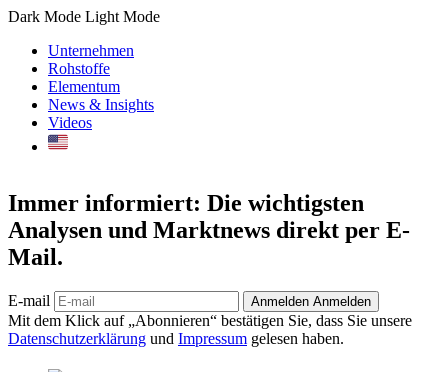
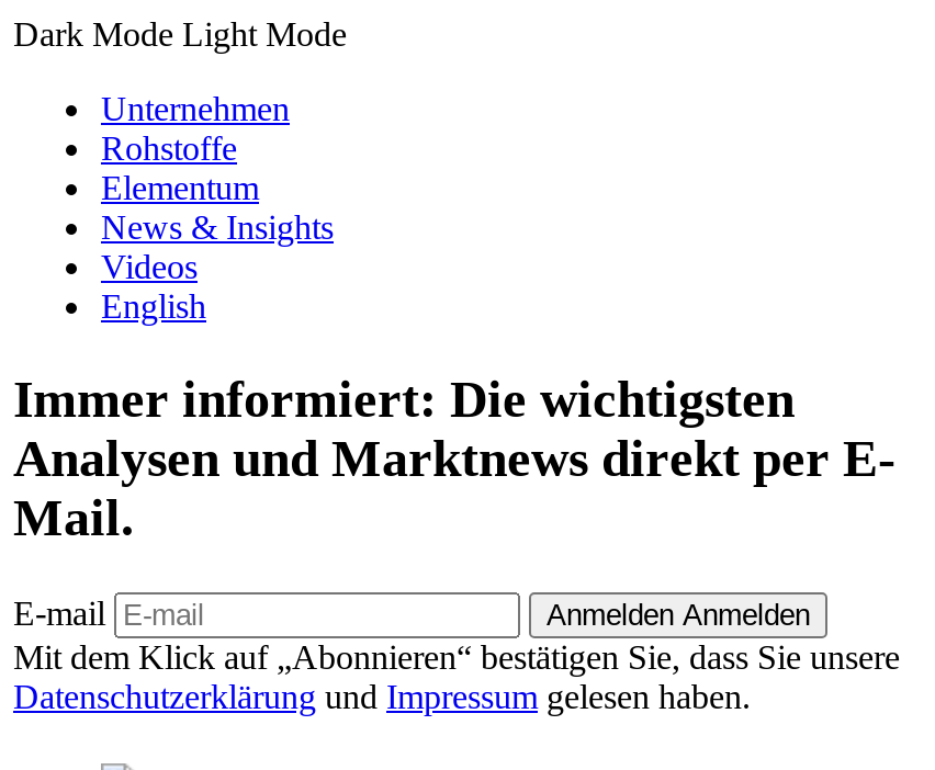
+ English
